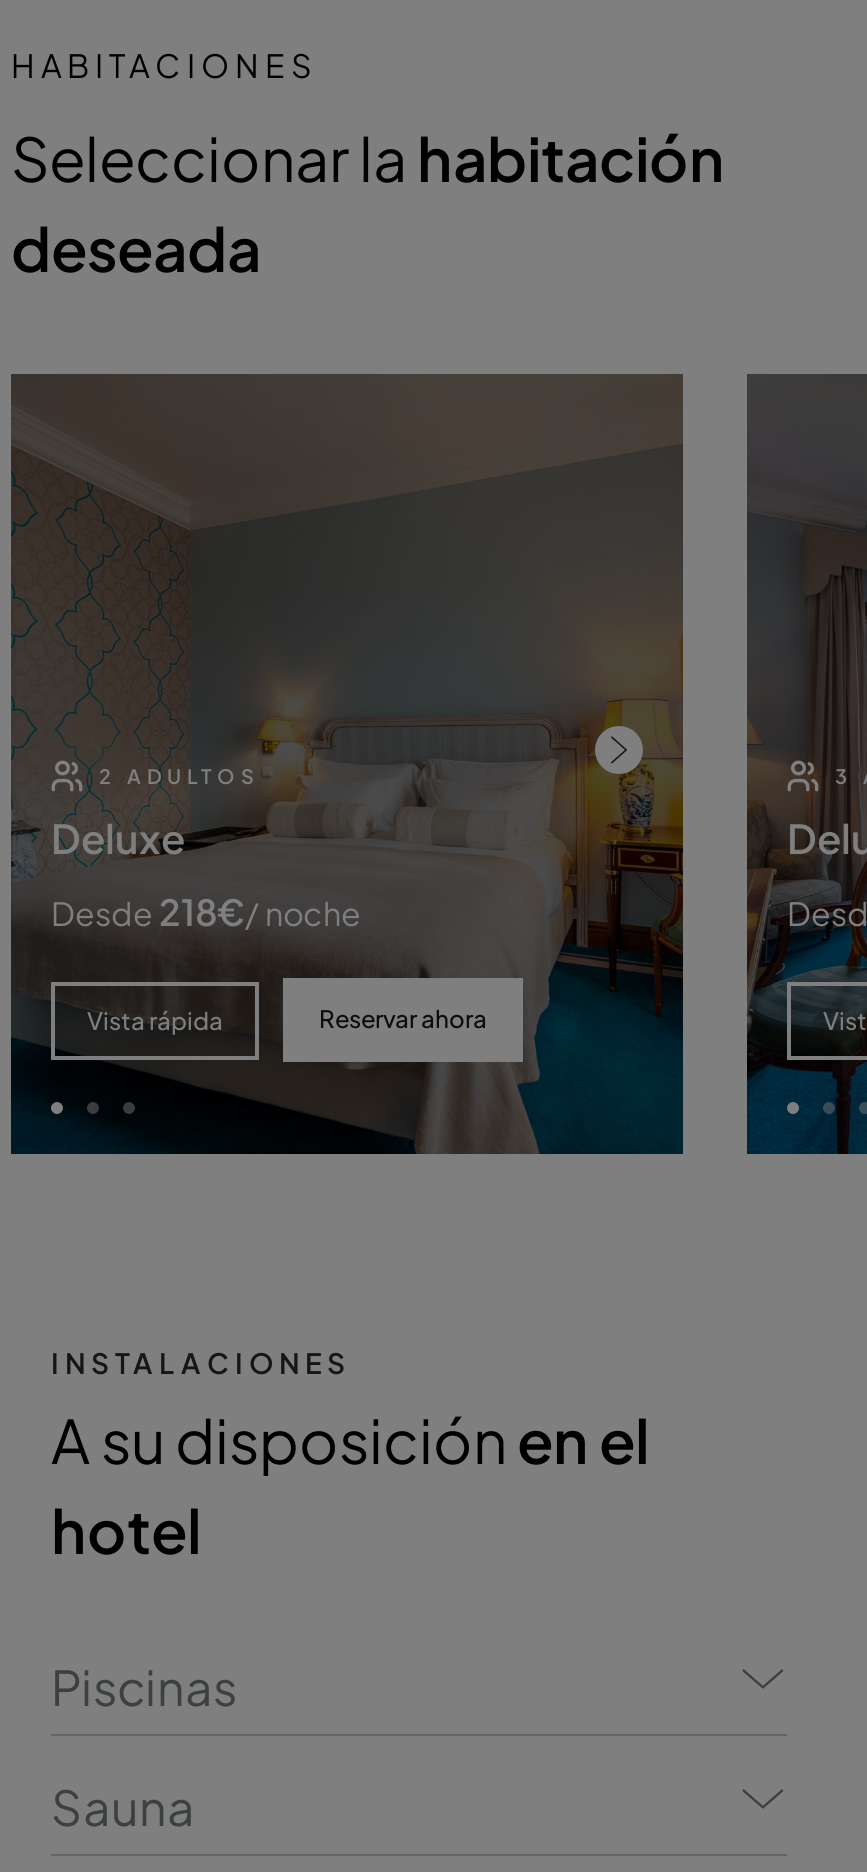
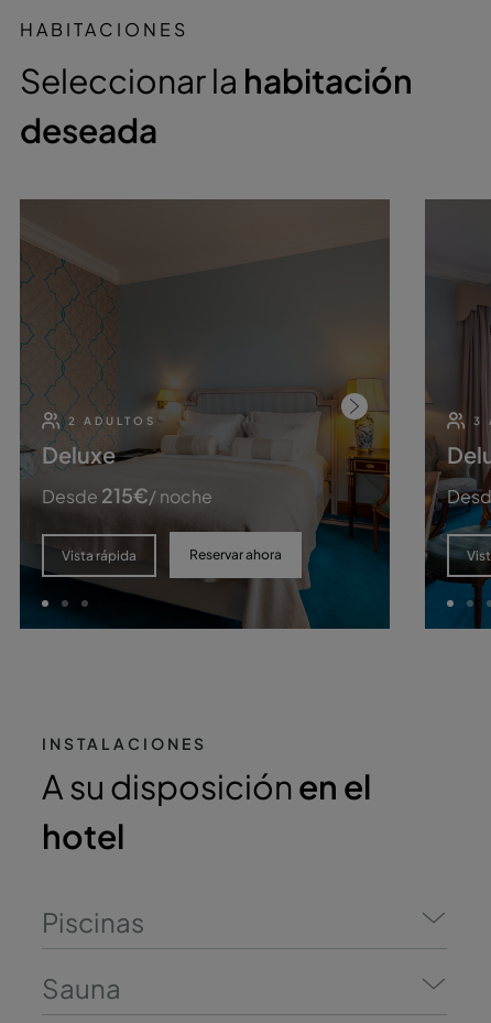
- Desde 218€/ noche
+ Desde 215€/ noche
